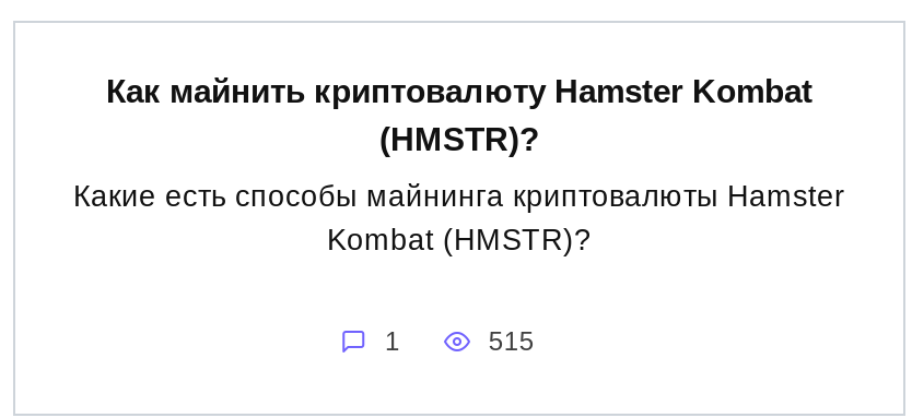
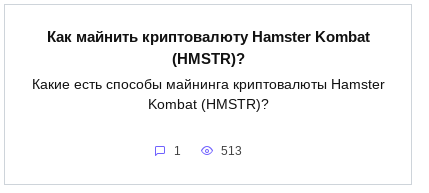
- 515
+ 513
